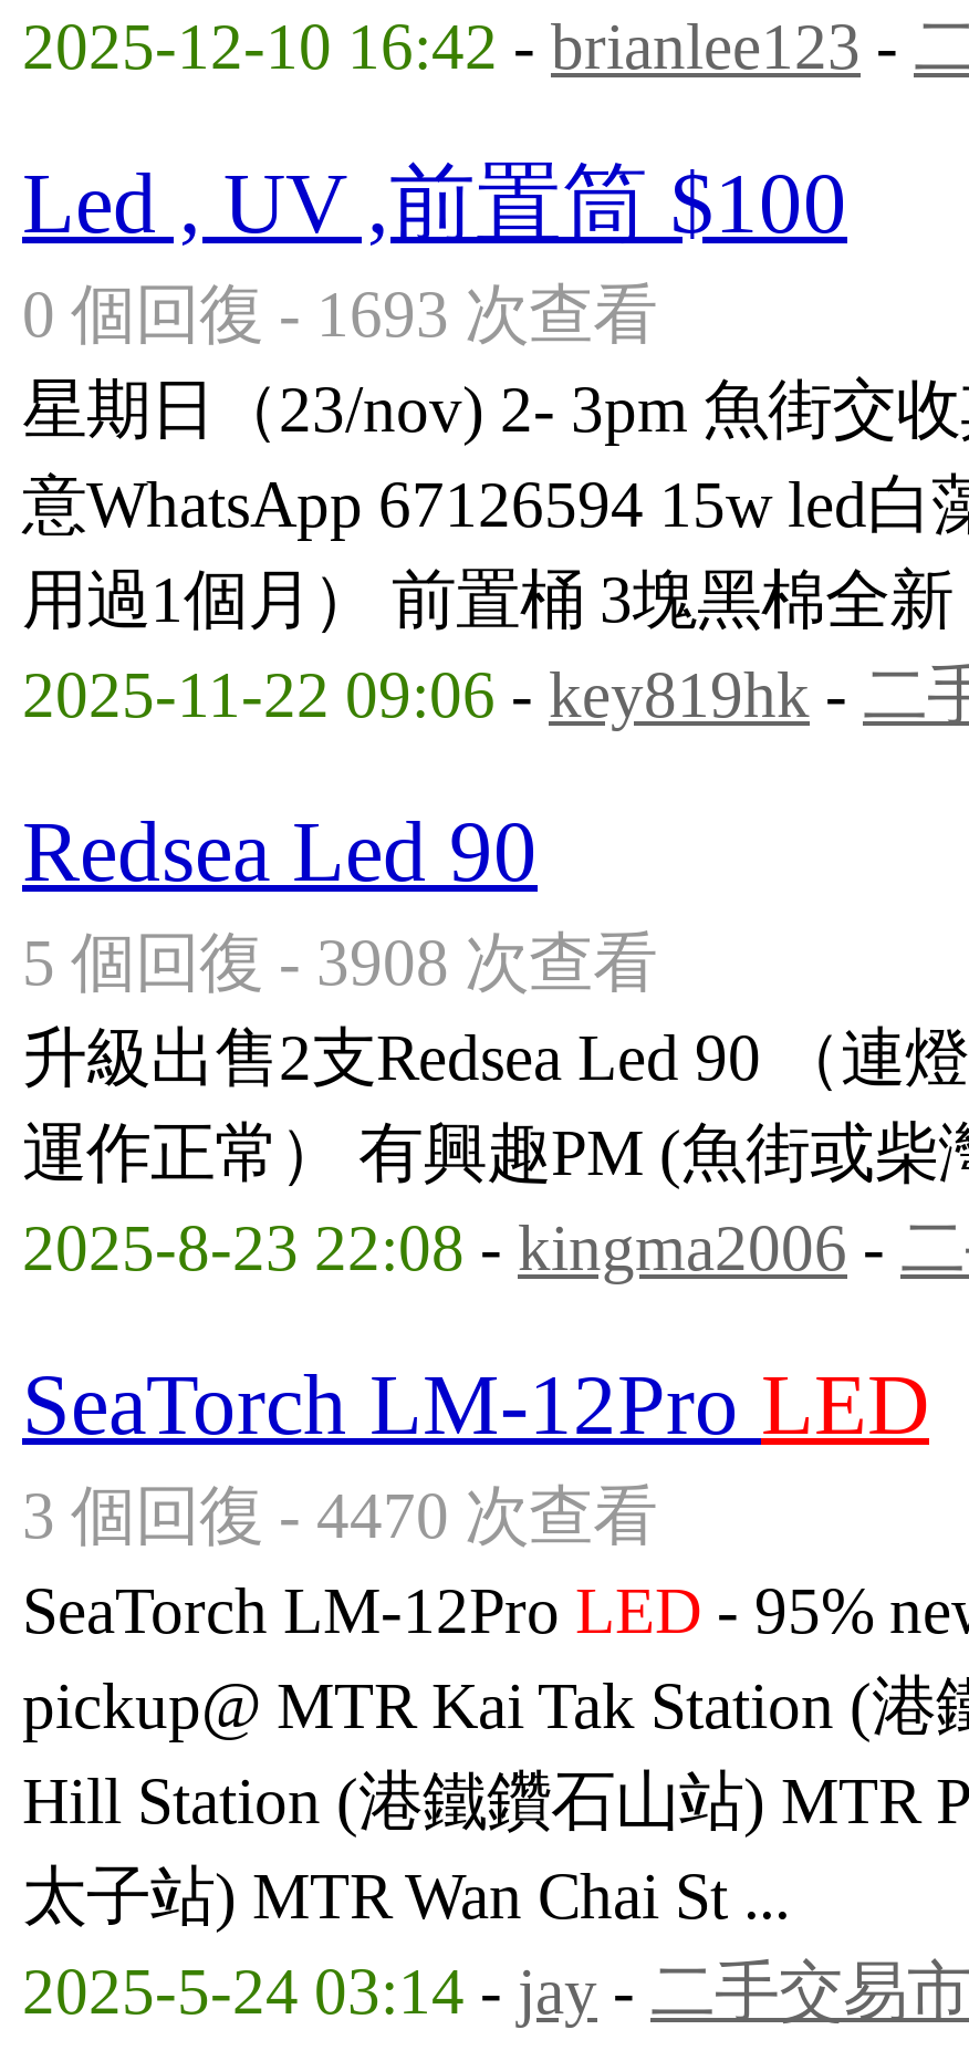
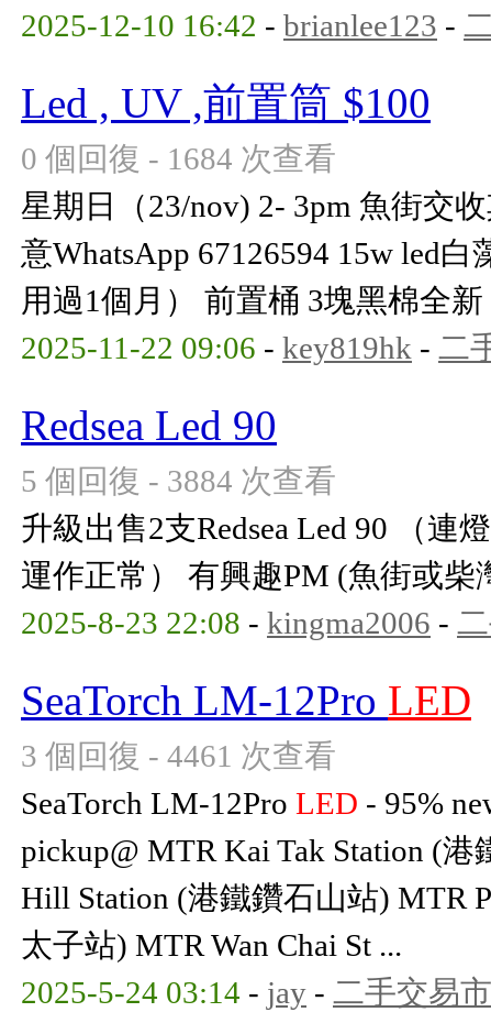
- 0 個回復 - 1693 次查看
+ 0 個回復 - 1684 次查看

- 5 個回復 - 3908 次查看
+ 5 個回復 - 3884 次查看

- 3 個回復 - 4470 次查看
+ 3 個回復 - 4461 次查看
